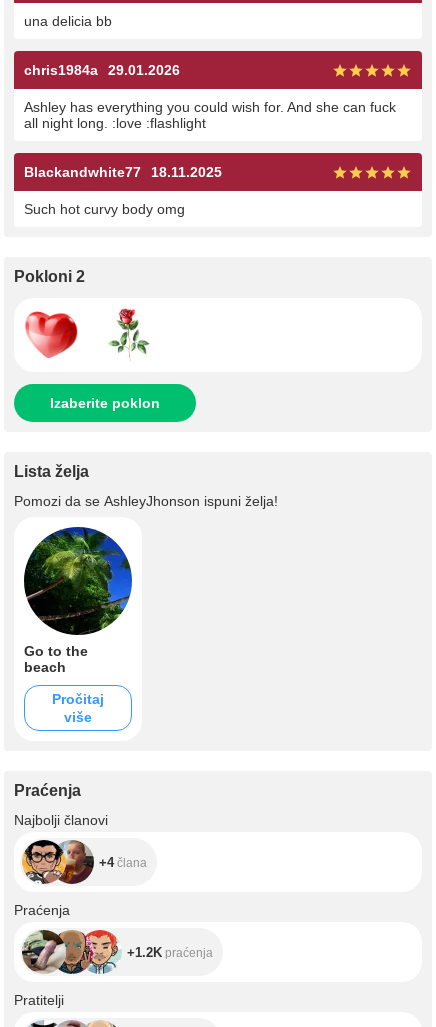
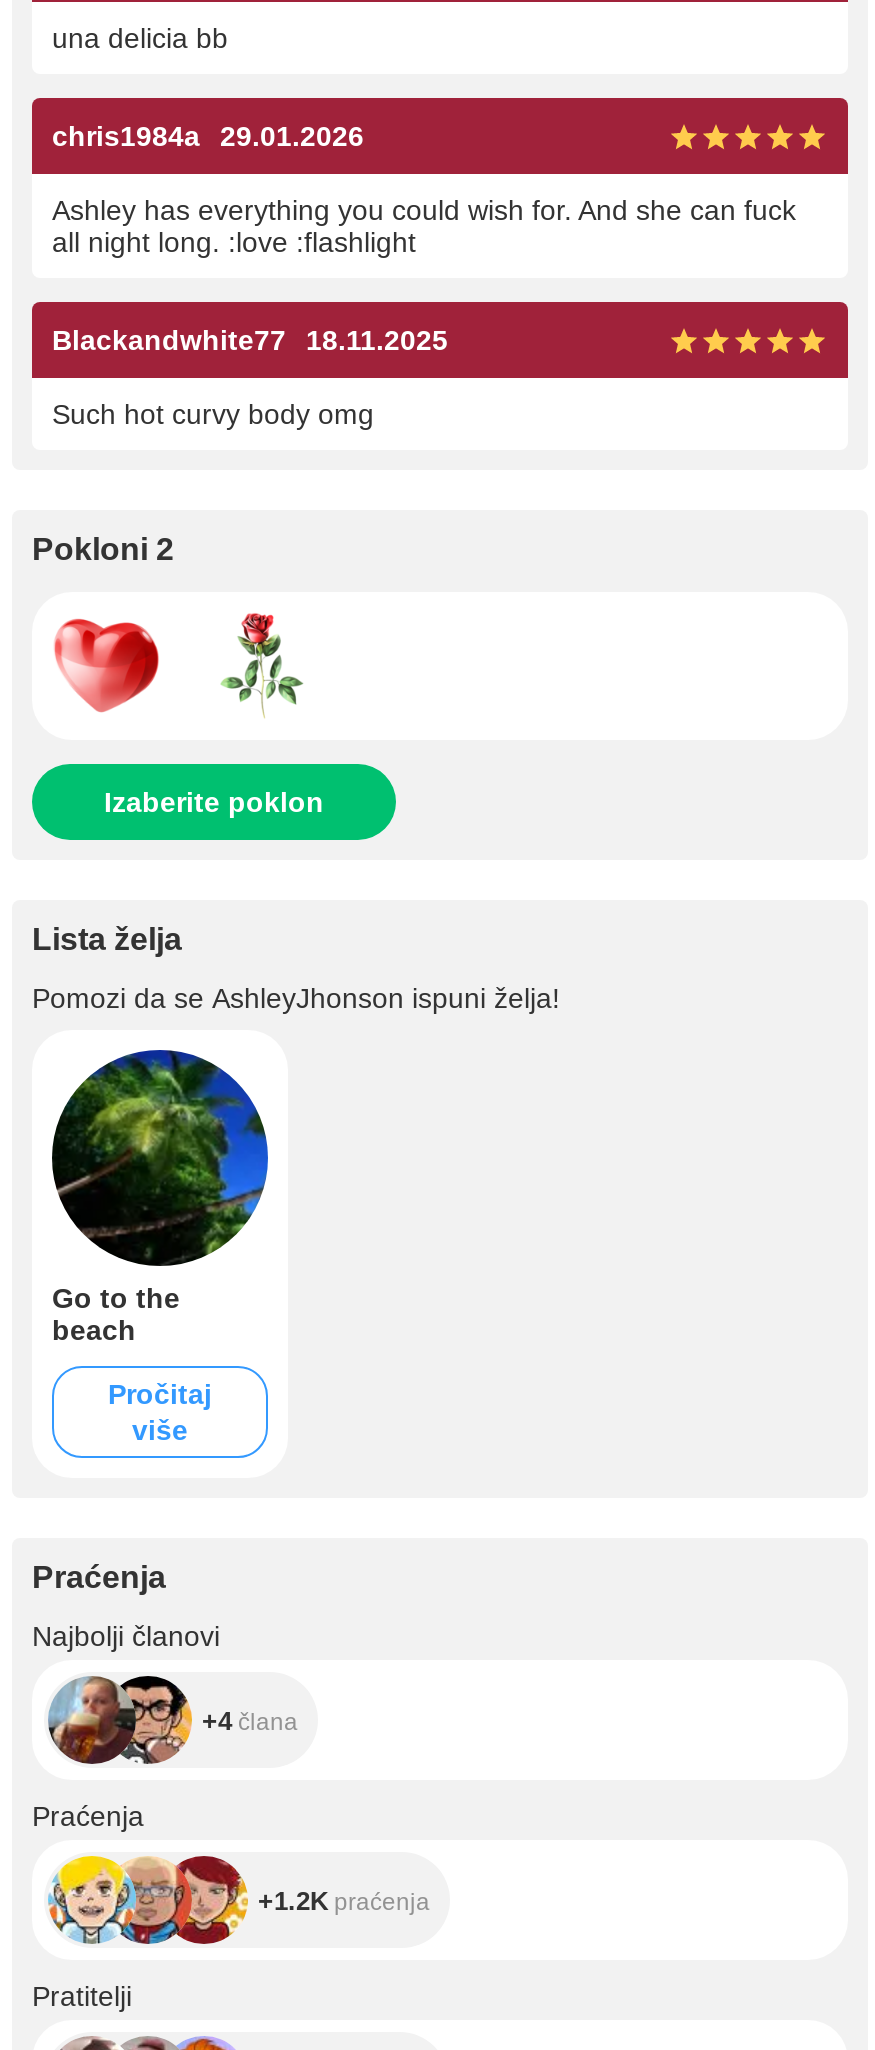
- [image]
+ [image]

- [image]
+ [image]
